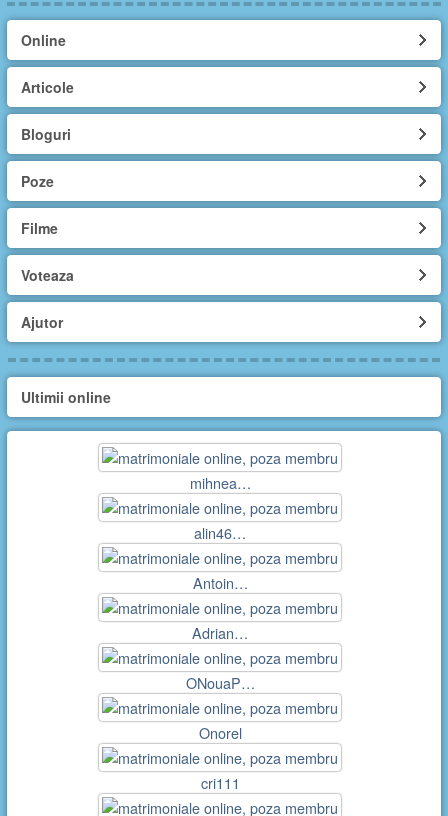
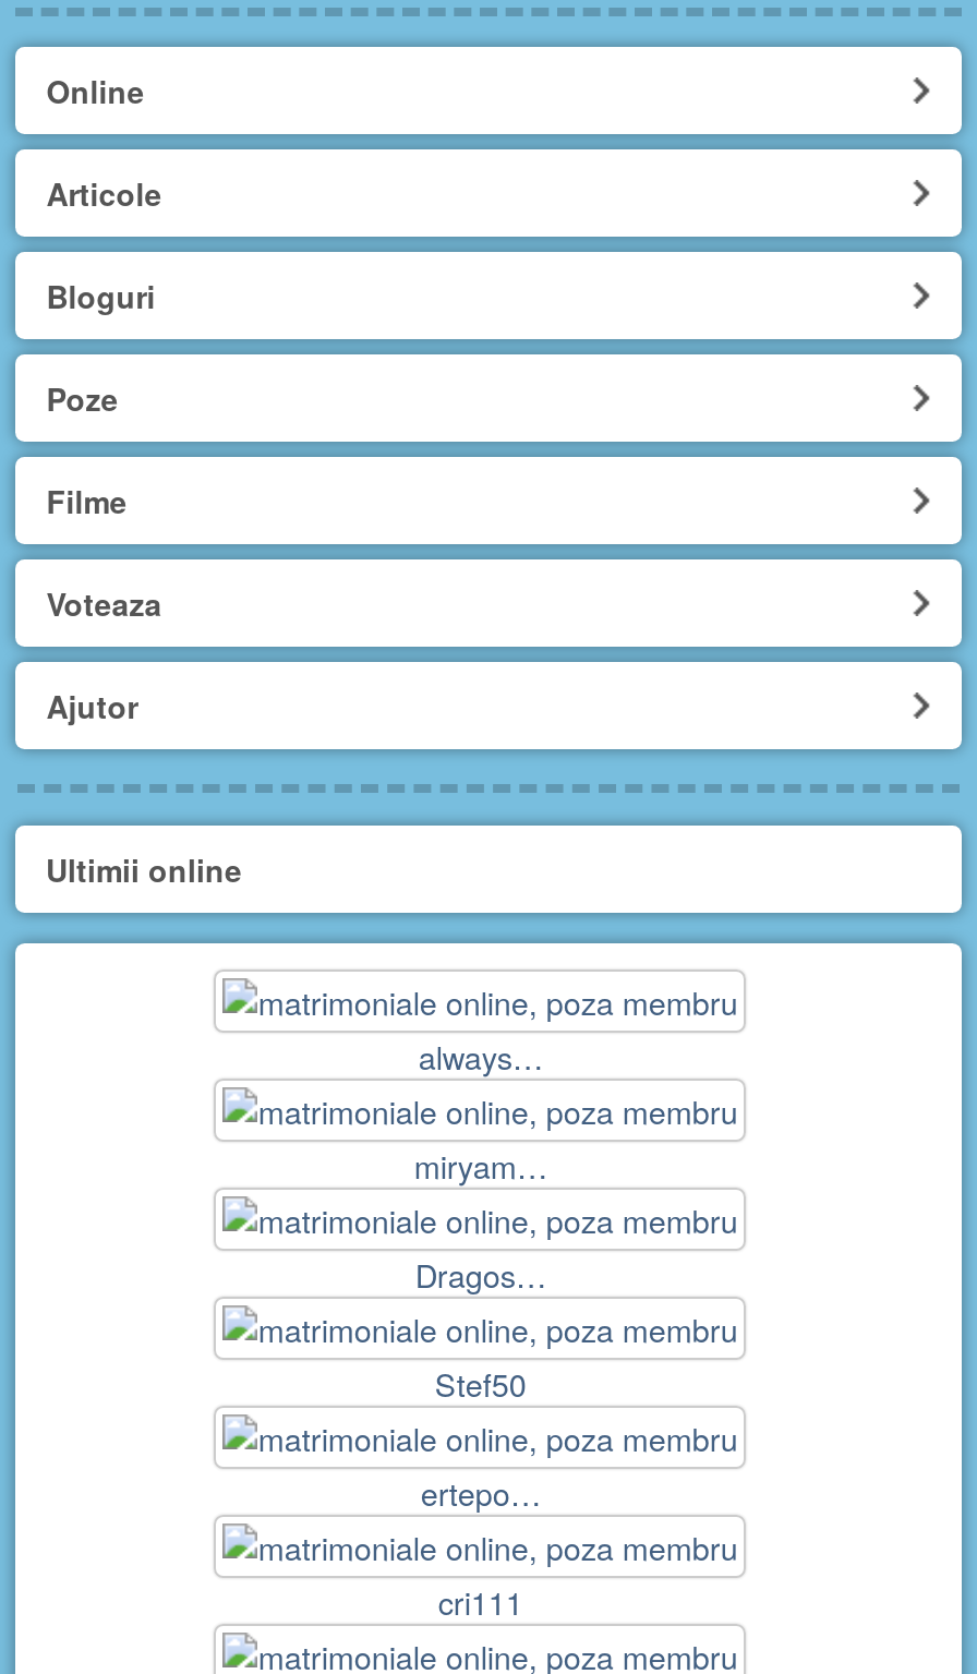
- mihnea…
- alin46…
- Antoin…
- Adrian…
- ONouaP…
- Onorel
+ always…
+ miryam…
+ Dragos…
+ Stef50
+ ertepo…
